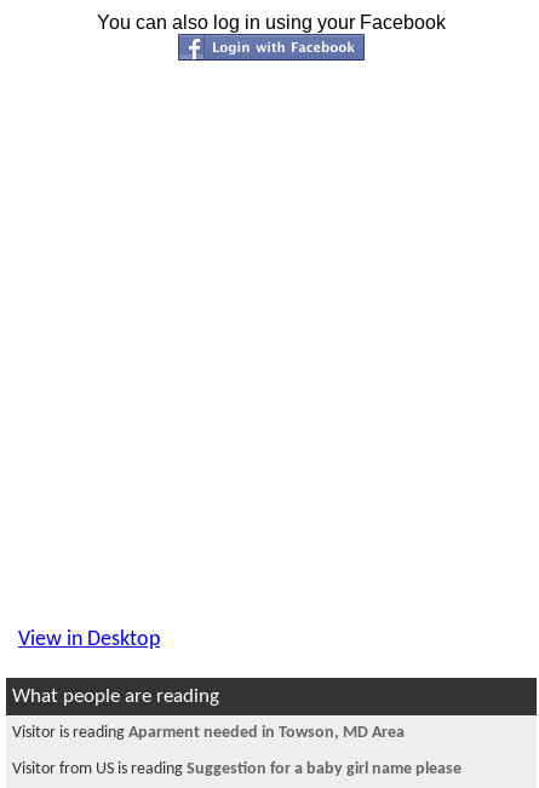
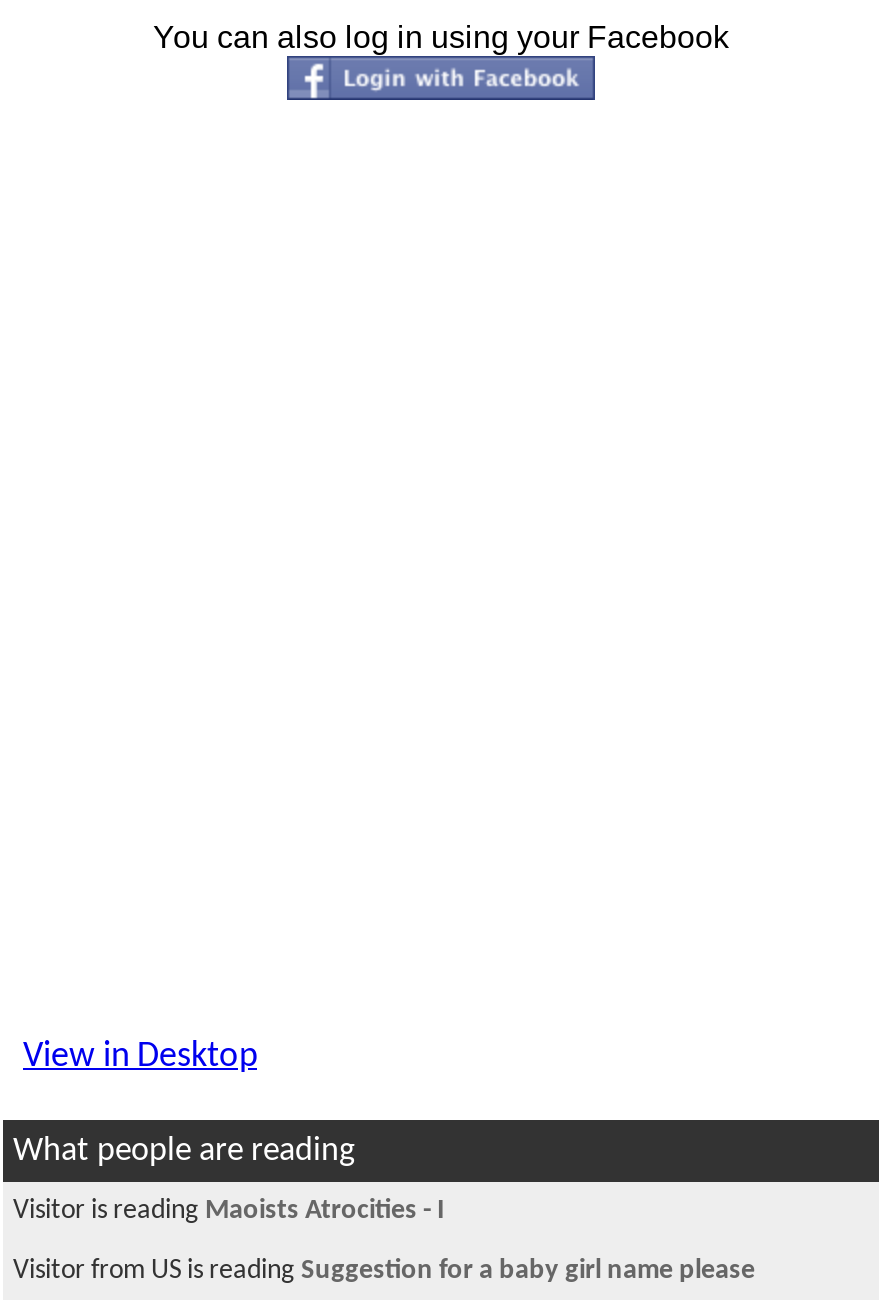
- Visitor is reading Aparment needed in Towson, MD Area
+ Visitor is reading Maoists Atrocities - I
